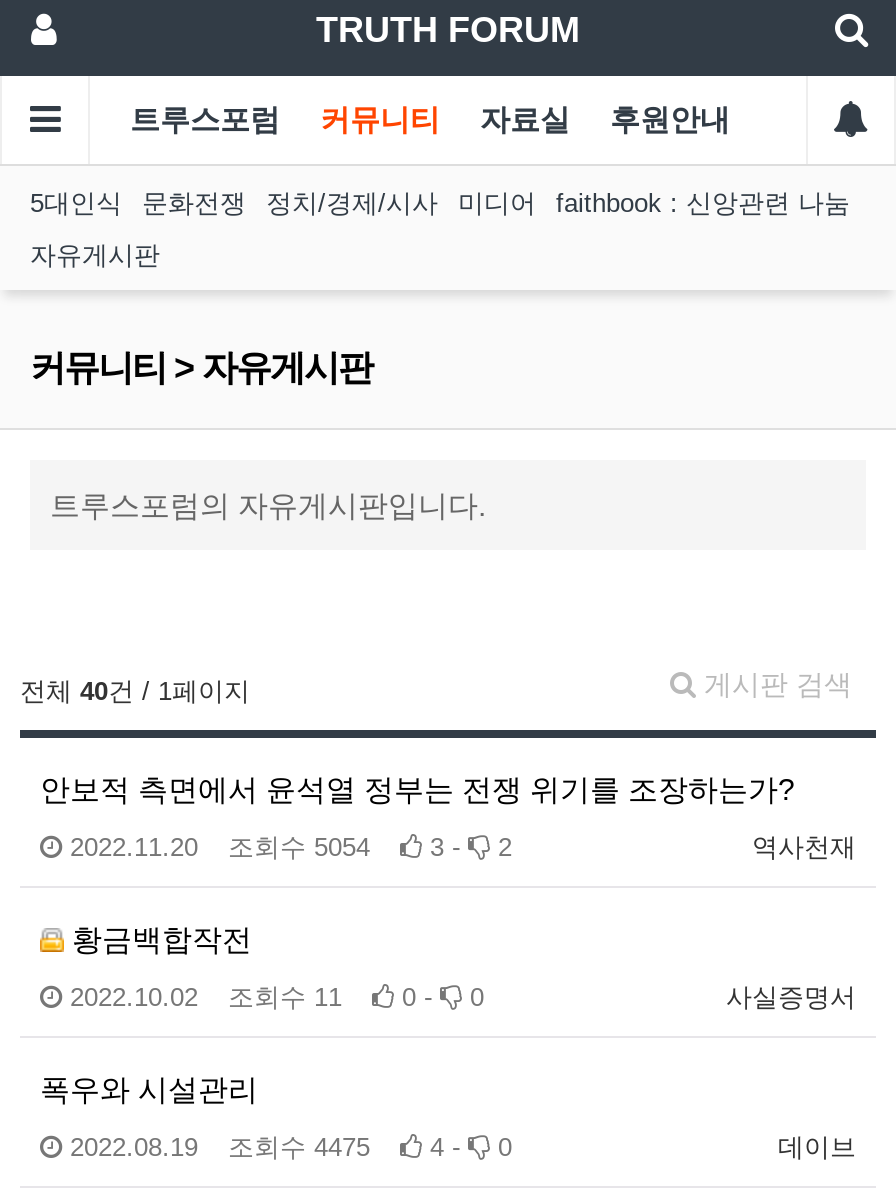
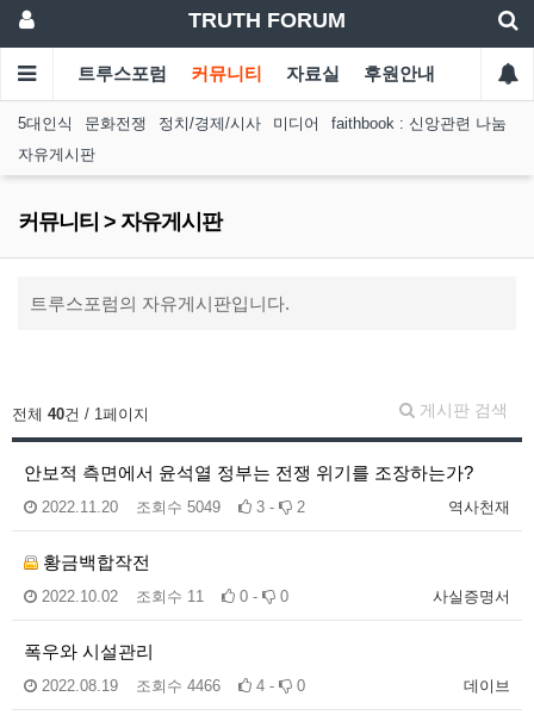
- 조회수 5054
+ 조회수 5049

- 2022.08.19 조회수 4475 4 - 0
+ 2022.08.19 조회수 4466 4 - 0
